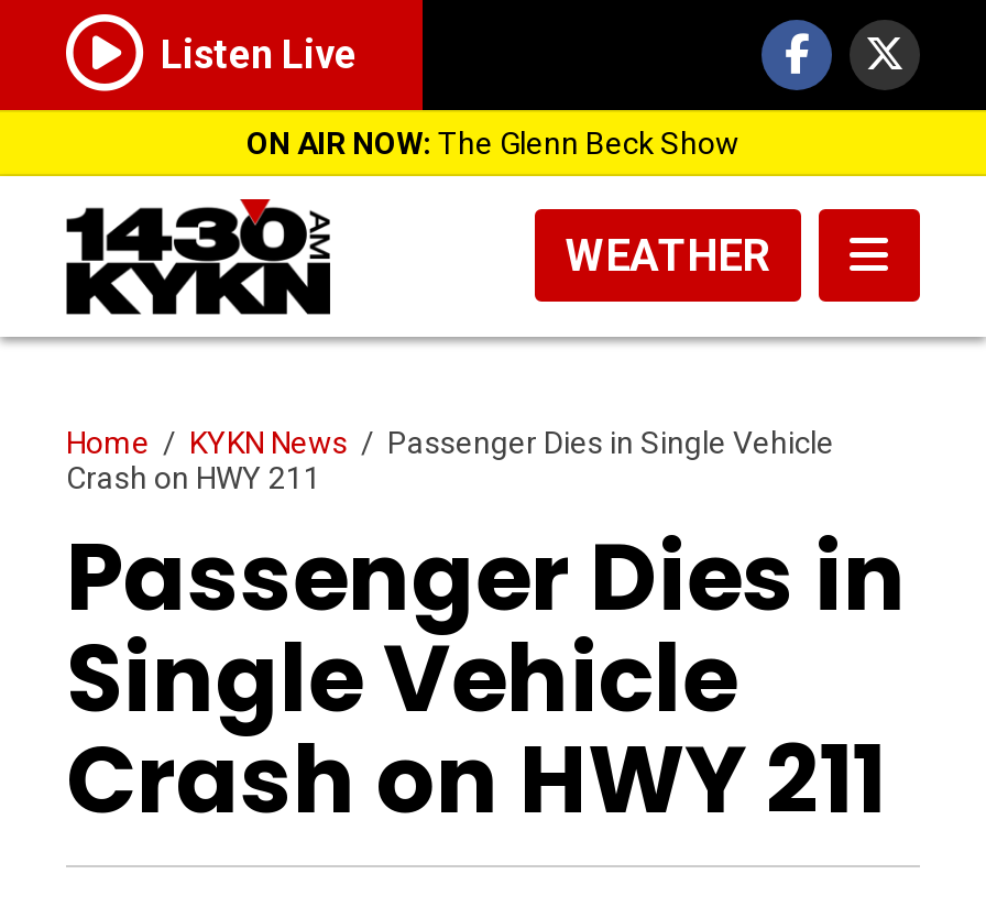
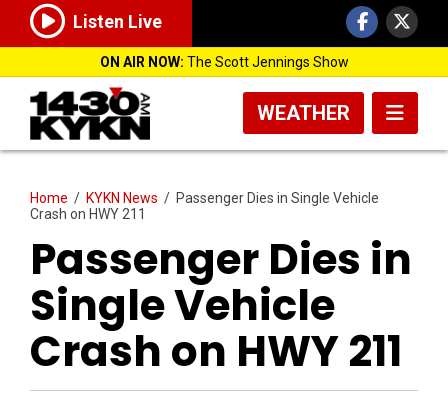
- ON AIR NOW: The Glenn Beck Show
+ ON AIR NOW: The Scott Jennings Show
